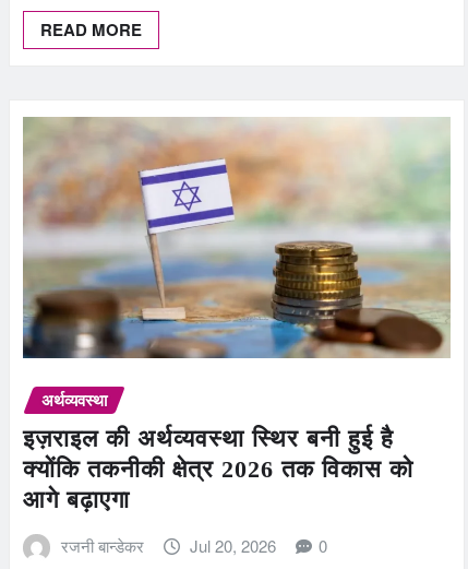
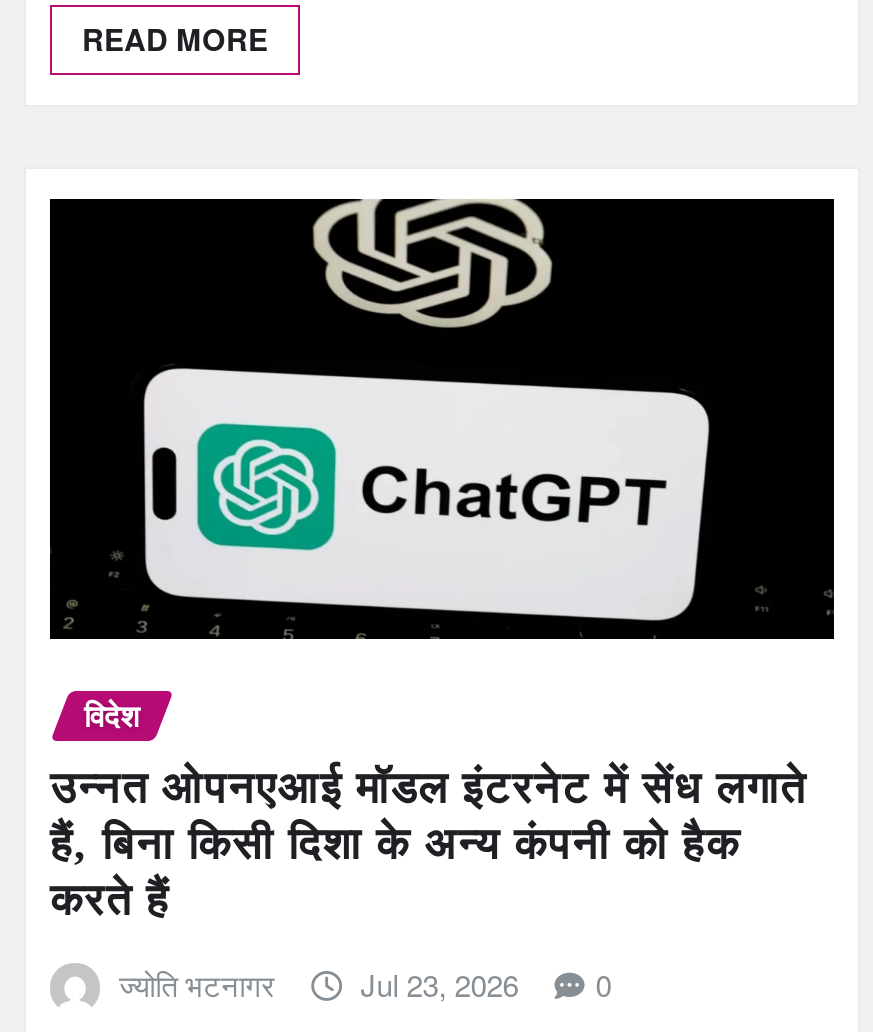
- [image]
- अर्थव्यवस्था
+ [image]
+ विदेश

- इज़राइल की अर्थव्यवस्था स्थिर बनी हुई है
- क्योंकि तकनीकी क्षेत्र 2026 तक विकास को
- आगे बढ़ाएगा
+ उन्नत ओपनएआई मॉडल इंटरनेट में सेंध लगाते
+ हैं, बिना किसी दिशा के अन्य कंपनी को हैक
+ करते हैं

- रजनी बान्डेकर
- Jul 20, 2026
+ ज्योति भटनागर
+ Jul 23, 2026
